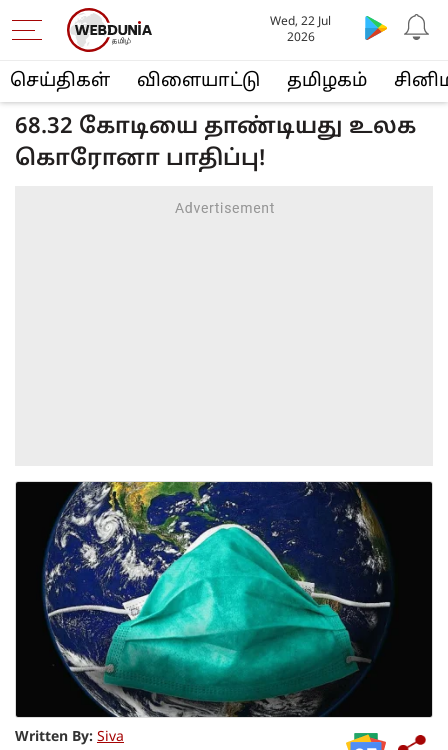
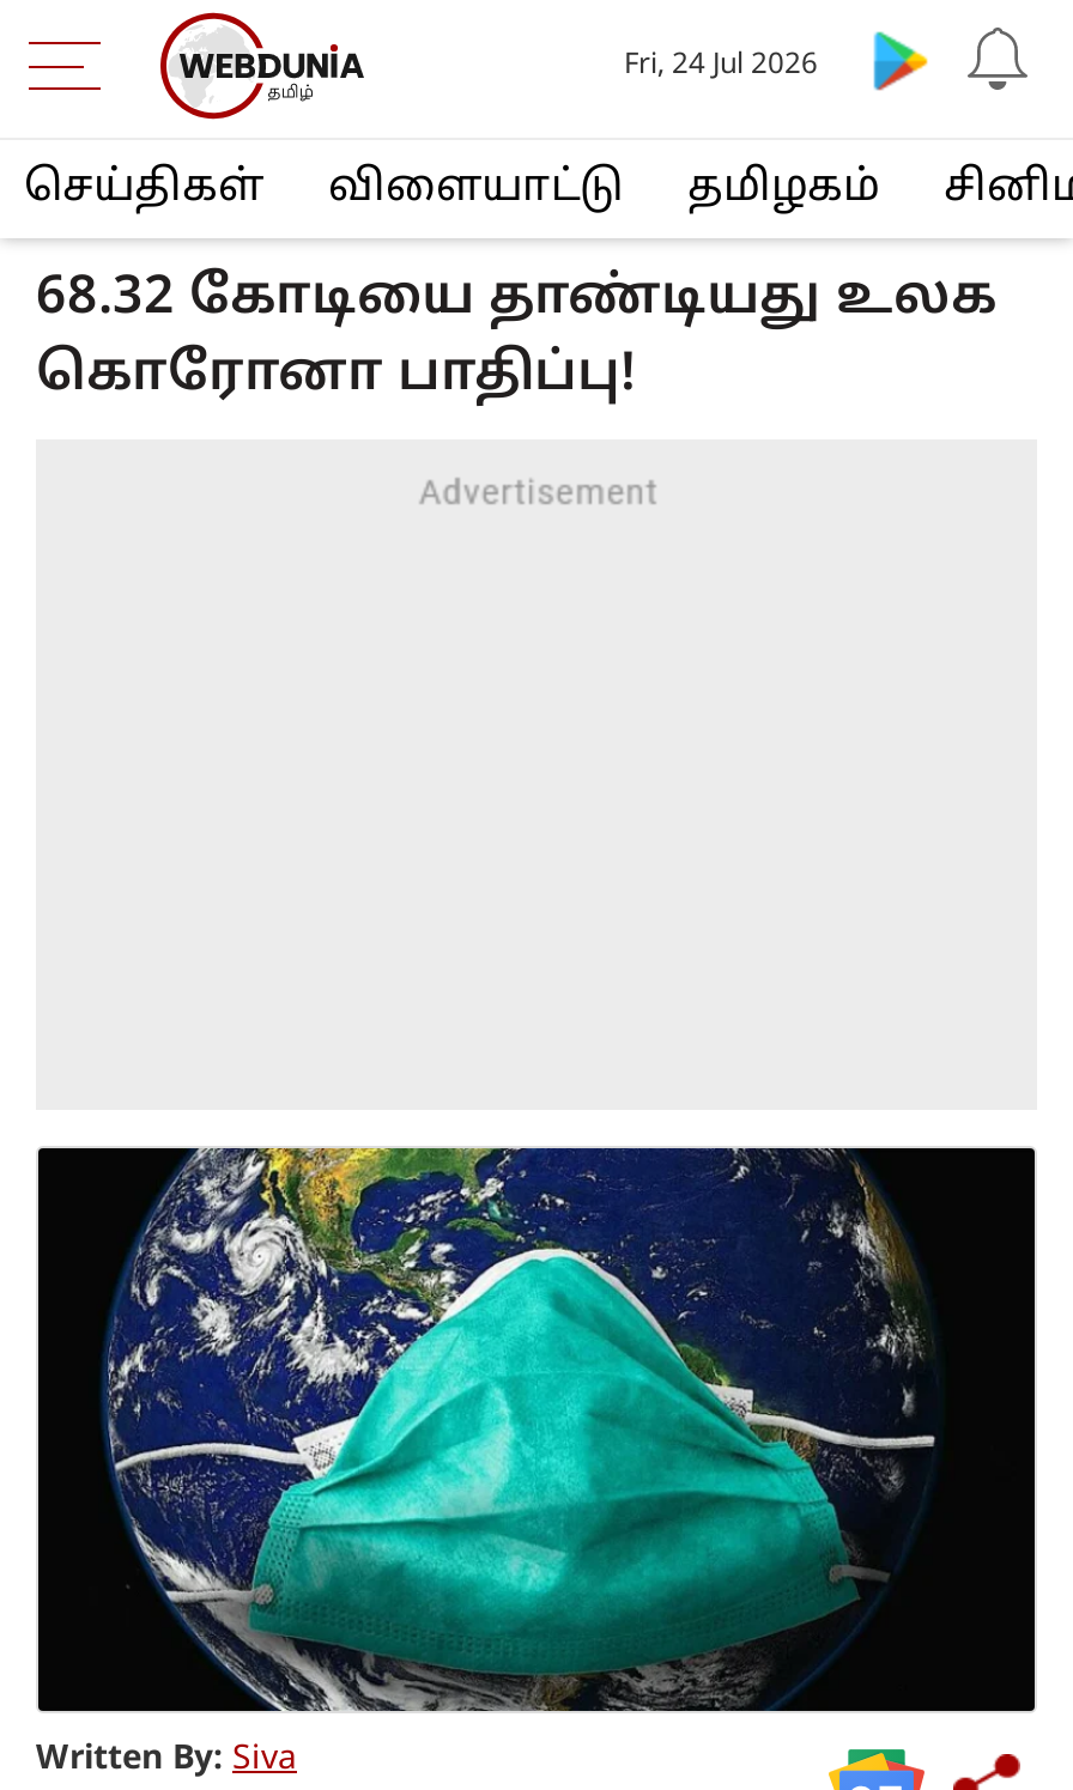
- Wed, 22 Jul
- 2026
+ Fri, 24 Jul 2026
